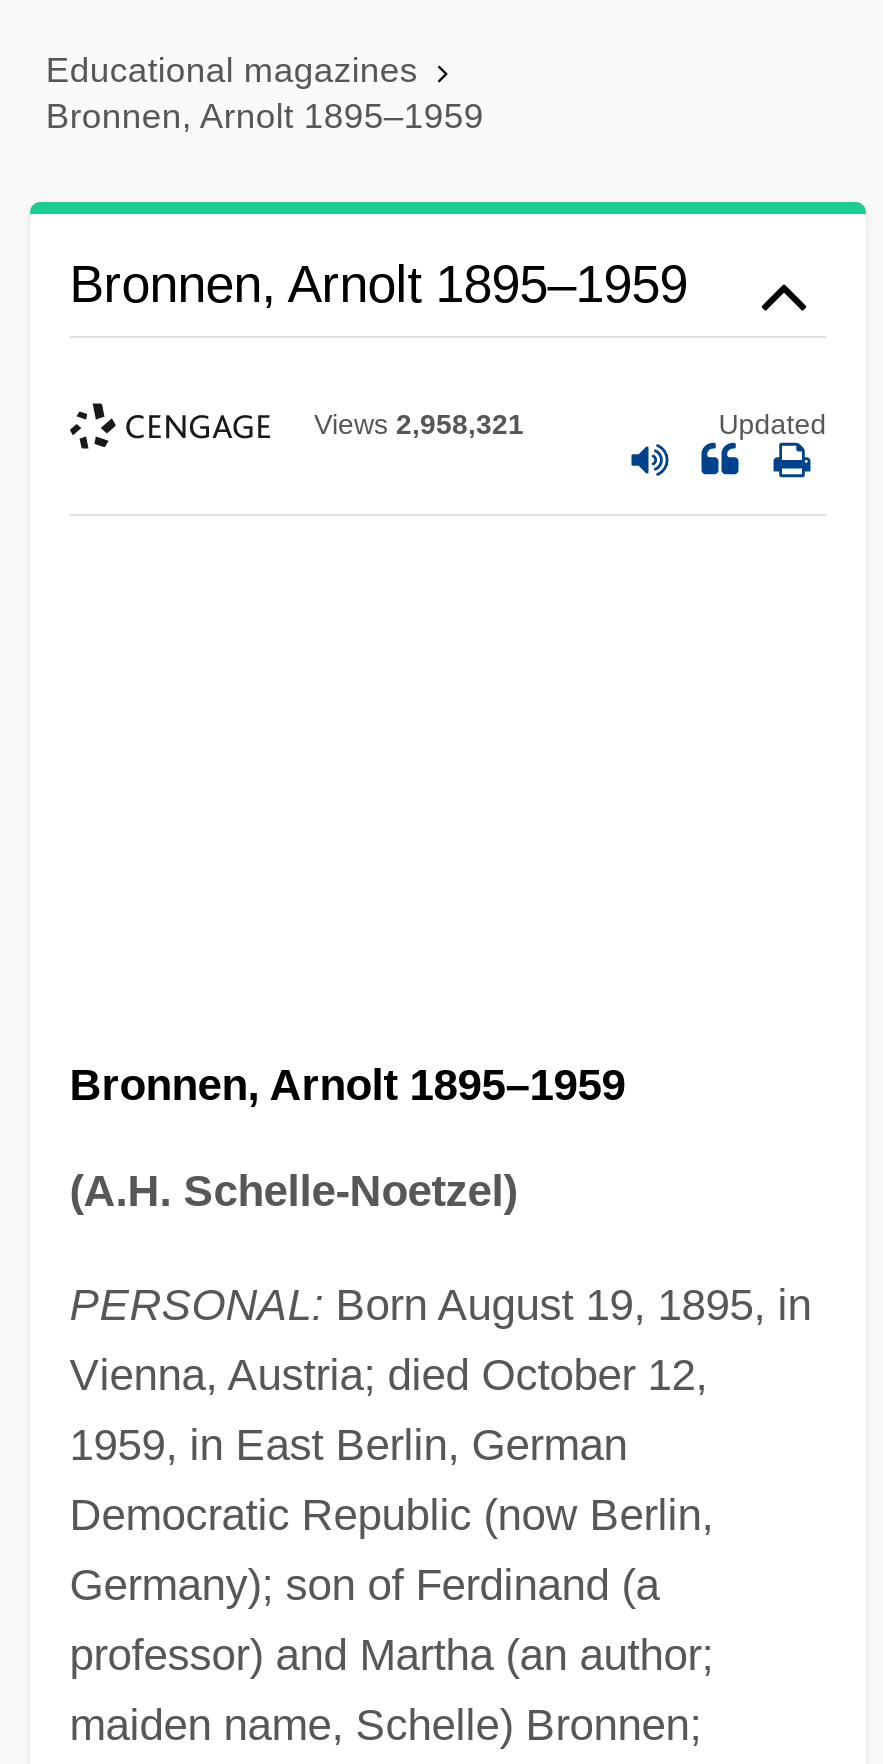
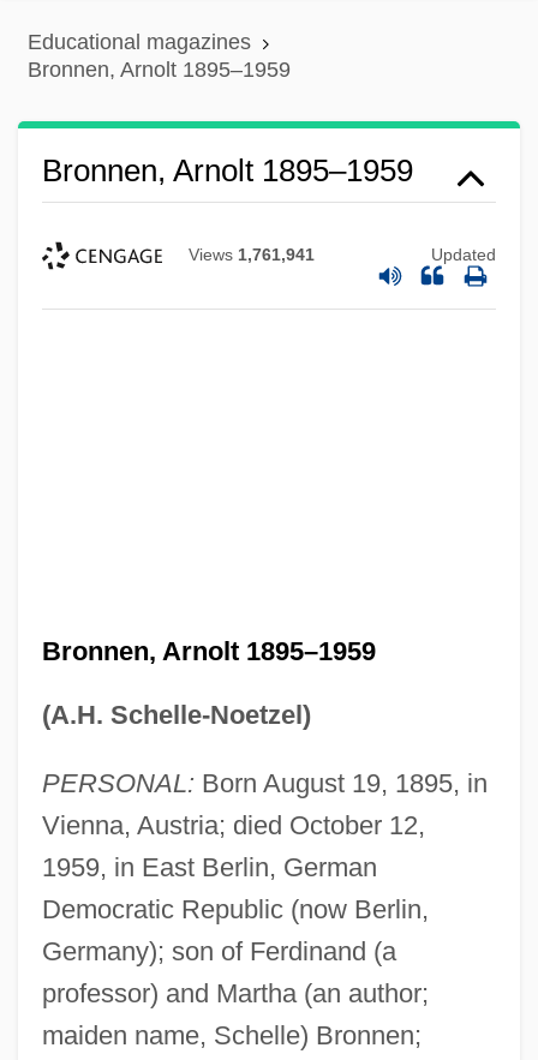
- Views 2,958,321
+ Views 1,761,941
